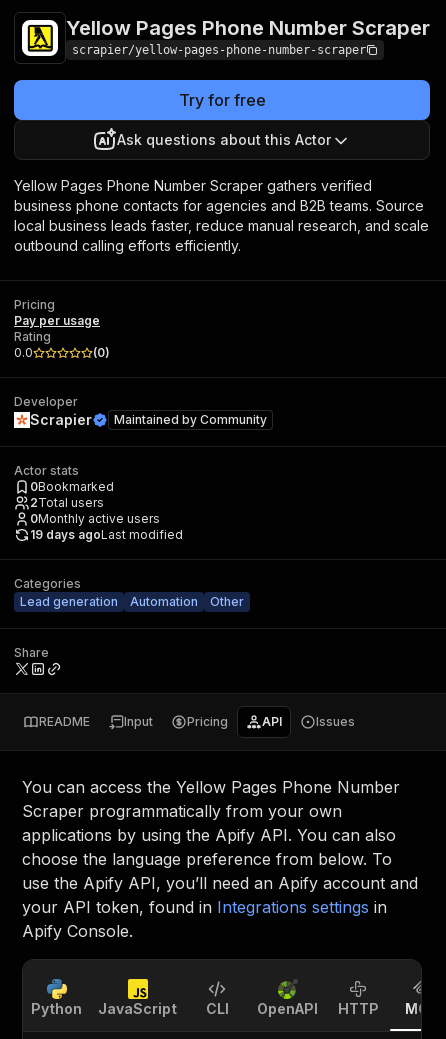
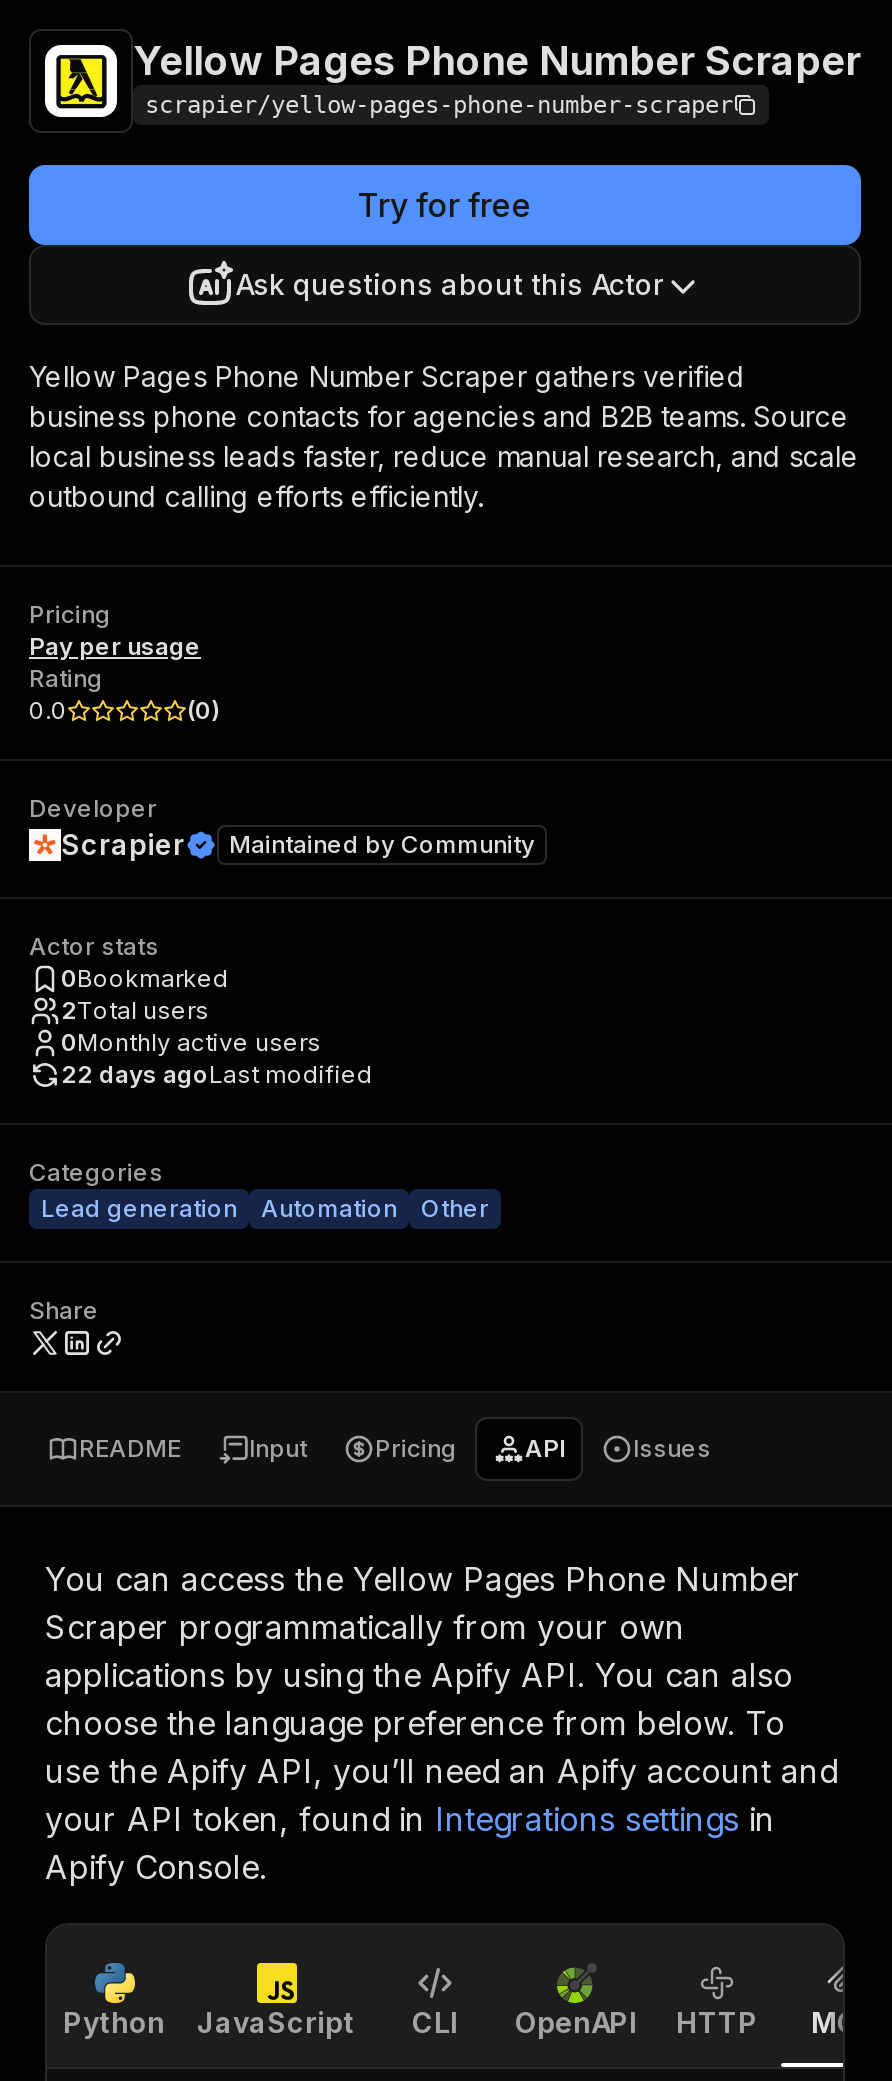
- 19 days agoLast modified
+ 22 days agoLast modified
